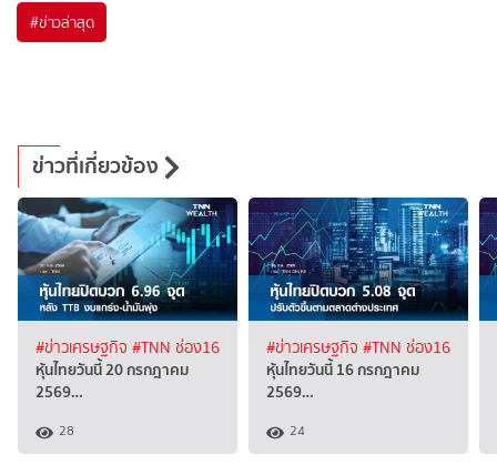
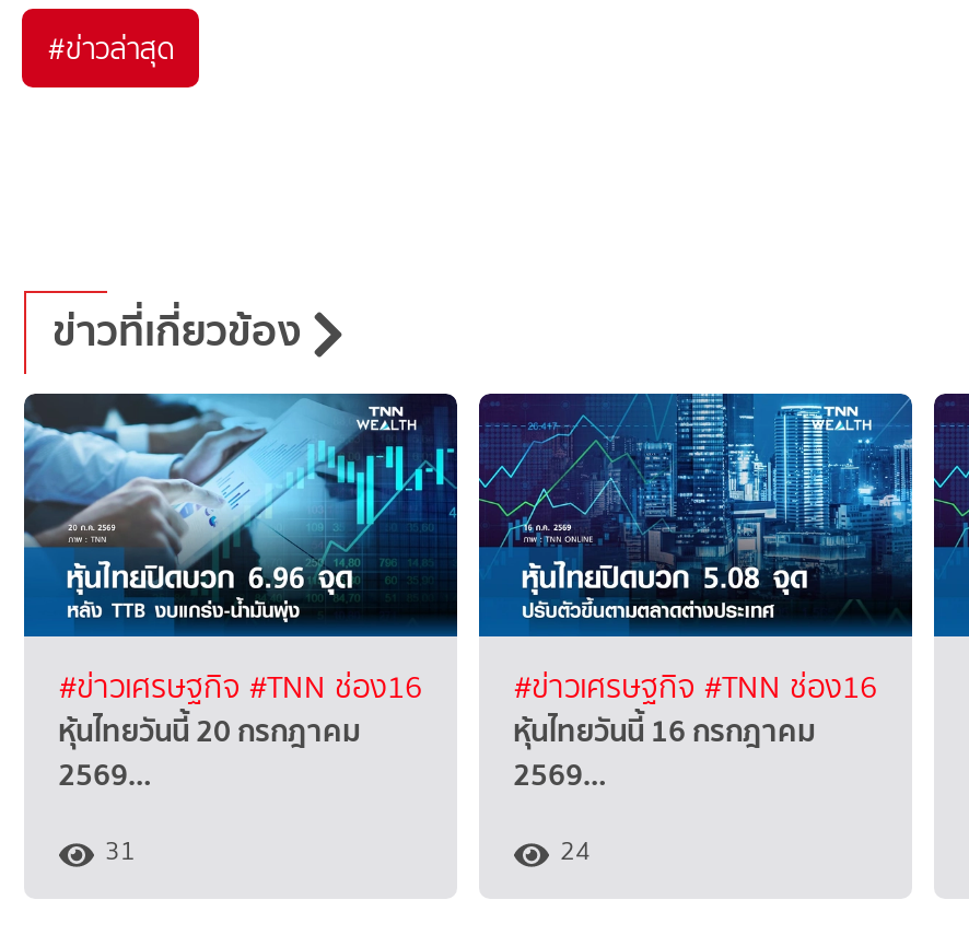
- 28
+ 31
